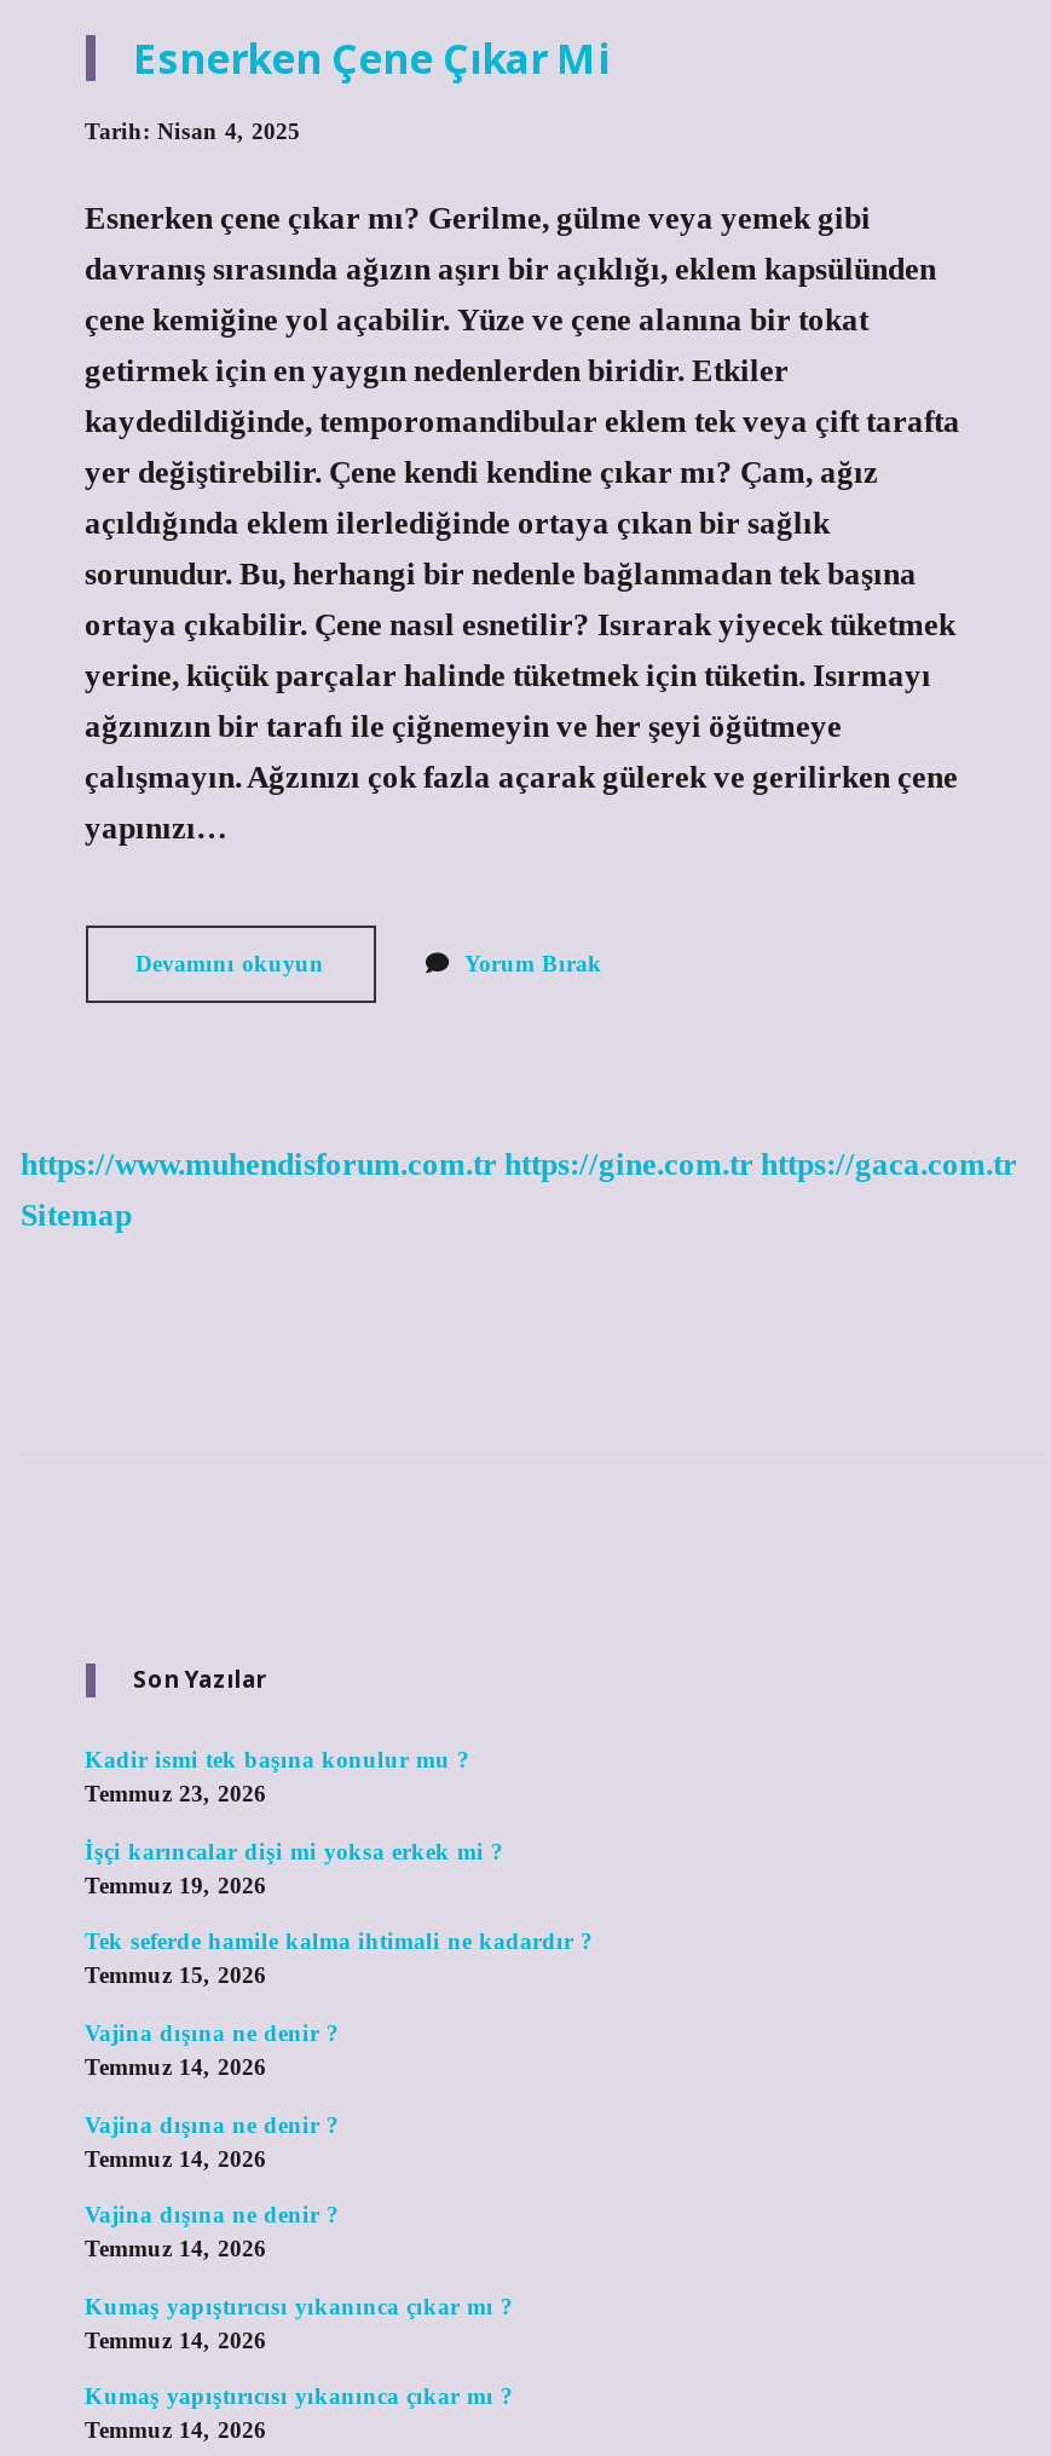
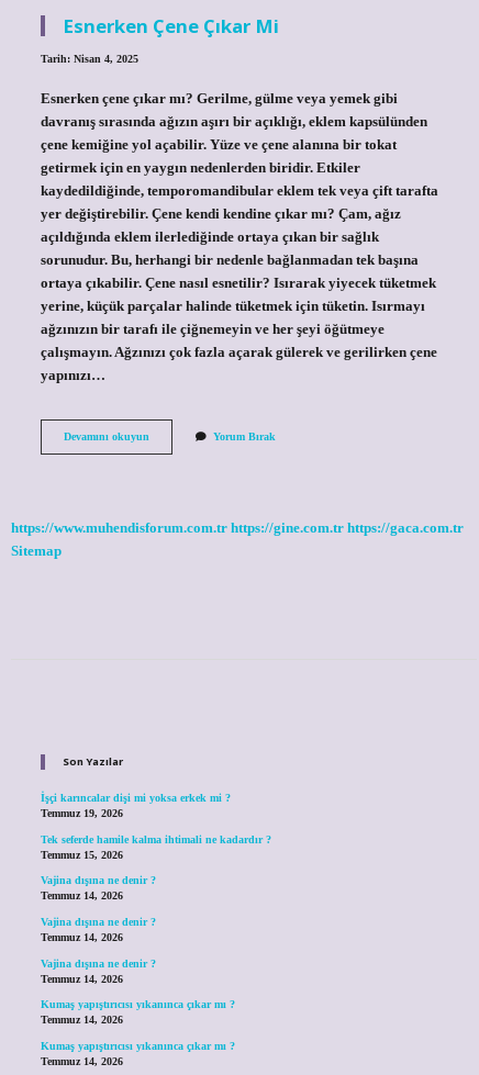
- Kadir ismi tek başına konulur mu ?
- Temmuz 23, 2026
